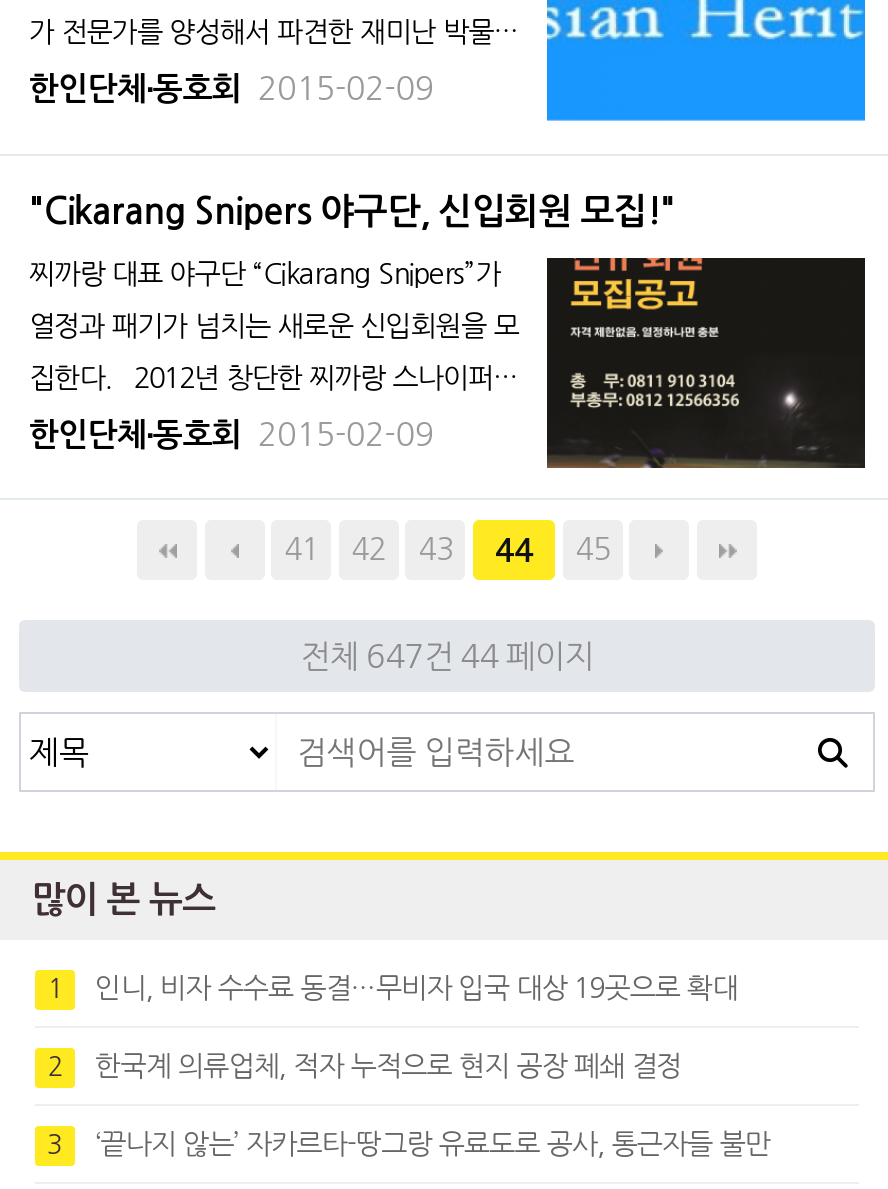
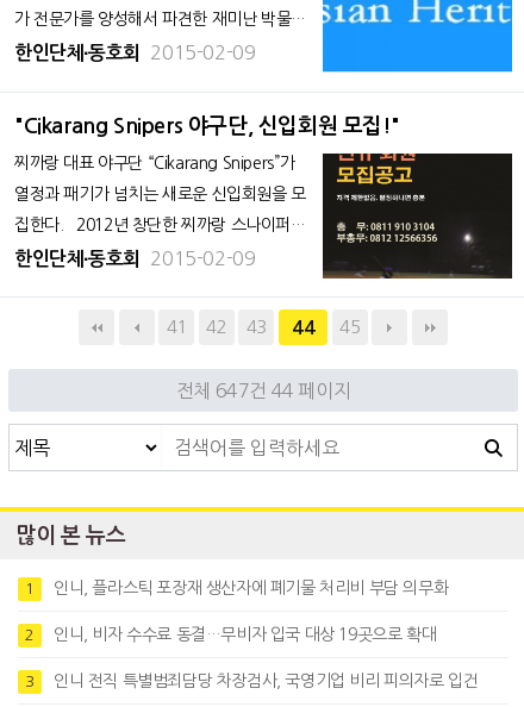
+ 인니, 플라스틱 포장재 생산자에 폐기물 처리비 부담 의무화

moved down: 인니, 비자 수수료 동결…무비자 입국 대상 19곳으로 확대

- 한국계 의류업체, 적자 누적으로 현지 공장 폐쇄 결정

- ‘끝나지 않는’ 자카르타-땅그랑 유료도로 공사, 통근자들 불만
+ 인니 전직 특별범죄담당 차장검사, 국영기업 비리 피의자로 입건
